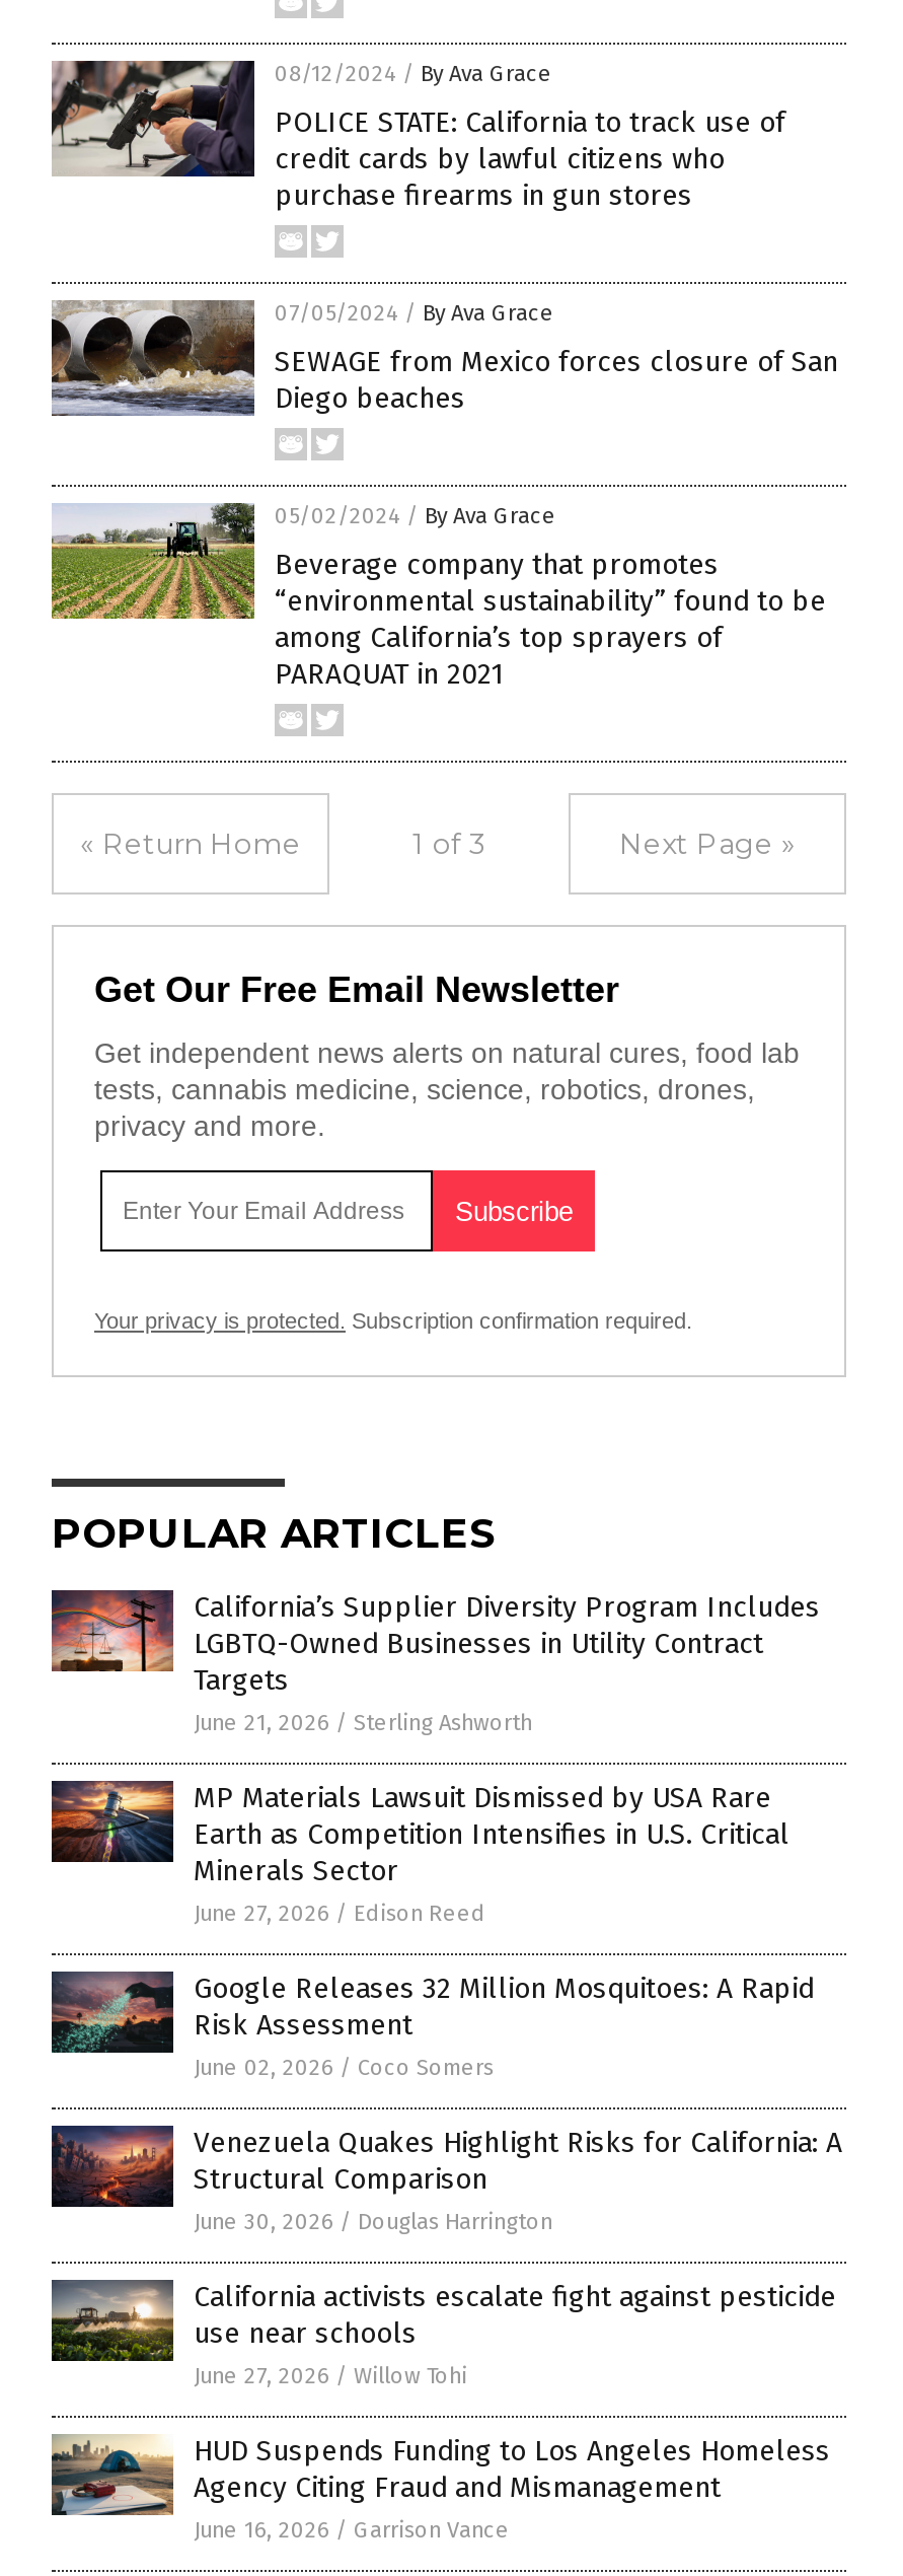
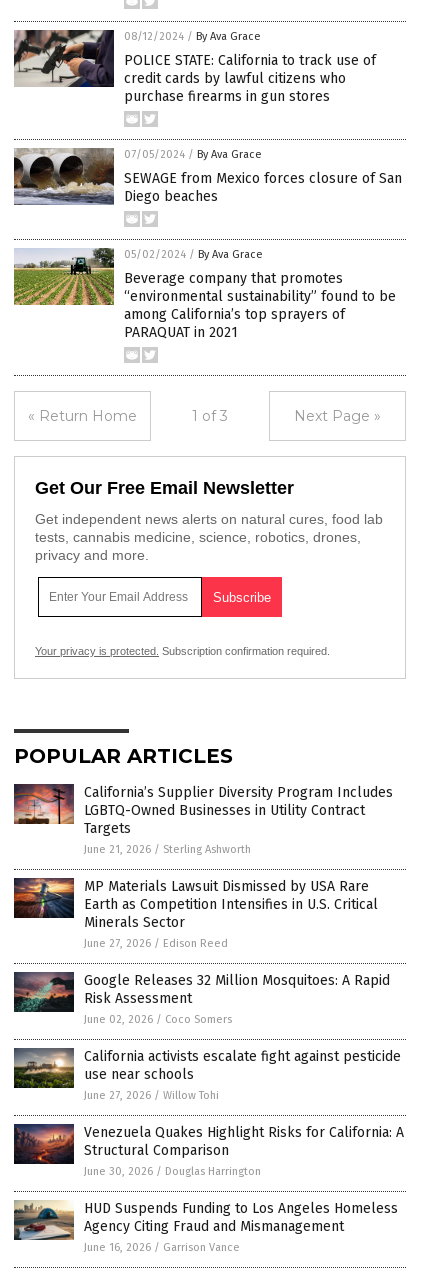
moved down: [image] | Venezuela Quakes Highlight Risks for California: A | Structural Comparison | June 30, 2026 / Douglas Harrington

moved up: [image] | California activists escalate fight against pesticide | use near schools | June 27, 2026 / Willow Tohi
